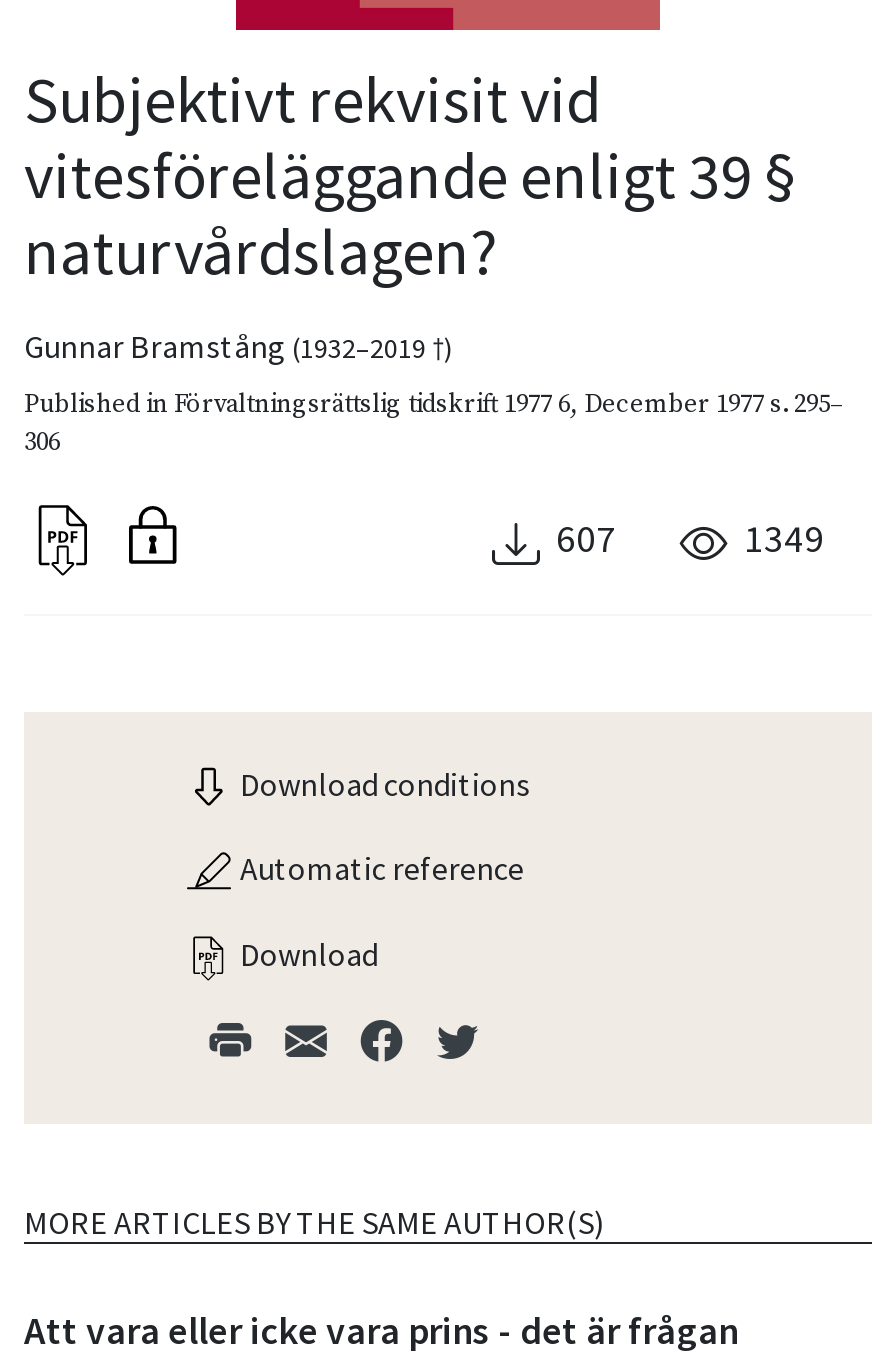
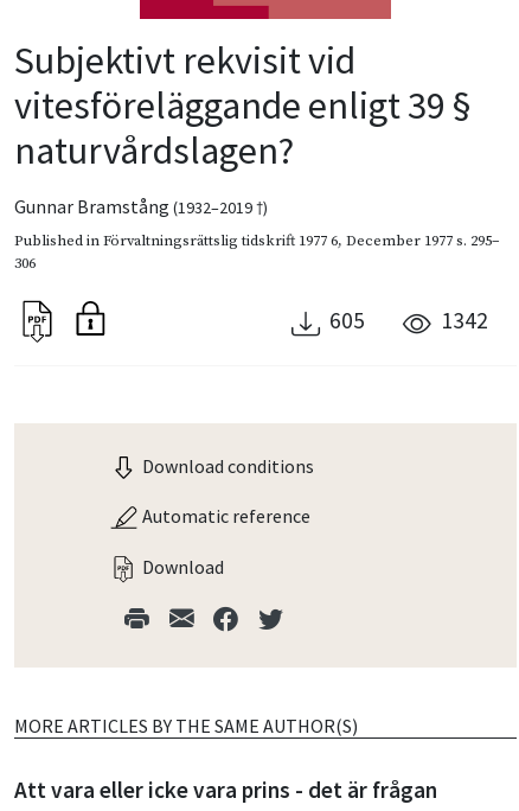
- 607
+ 605

- 1349
+ 1342
